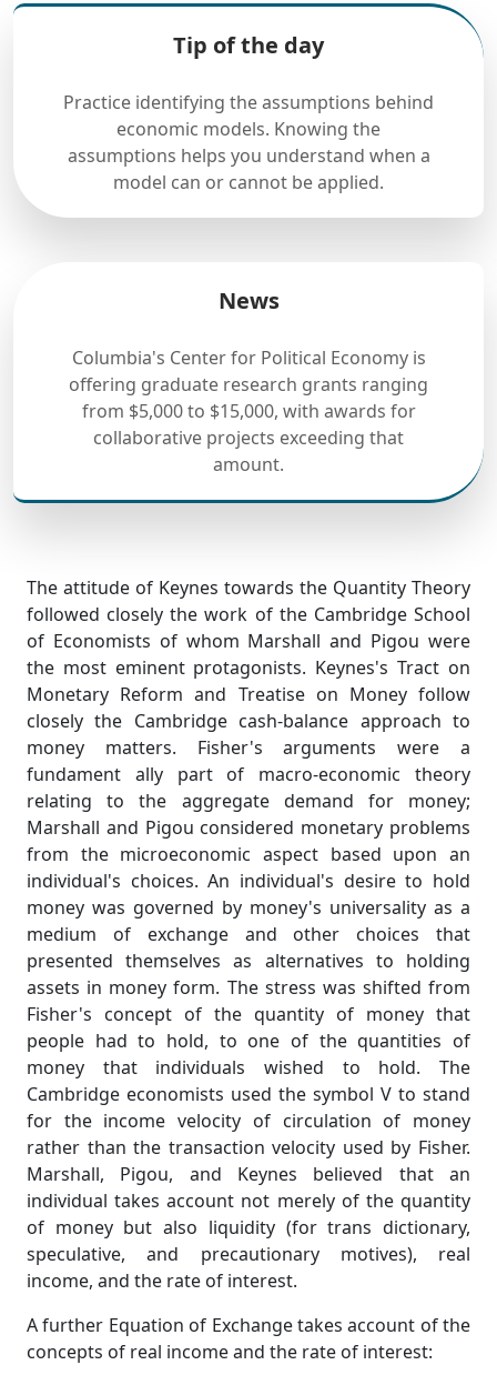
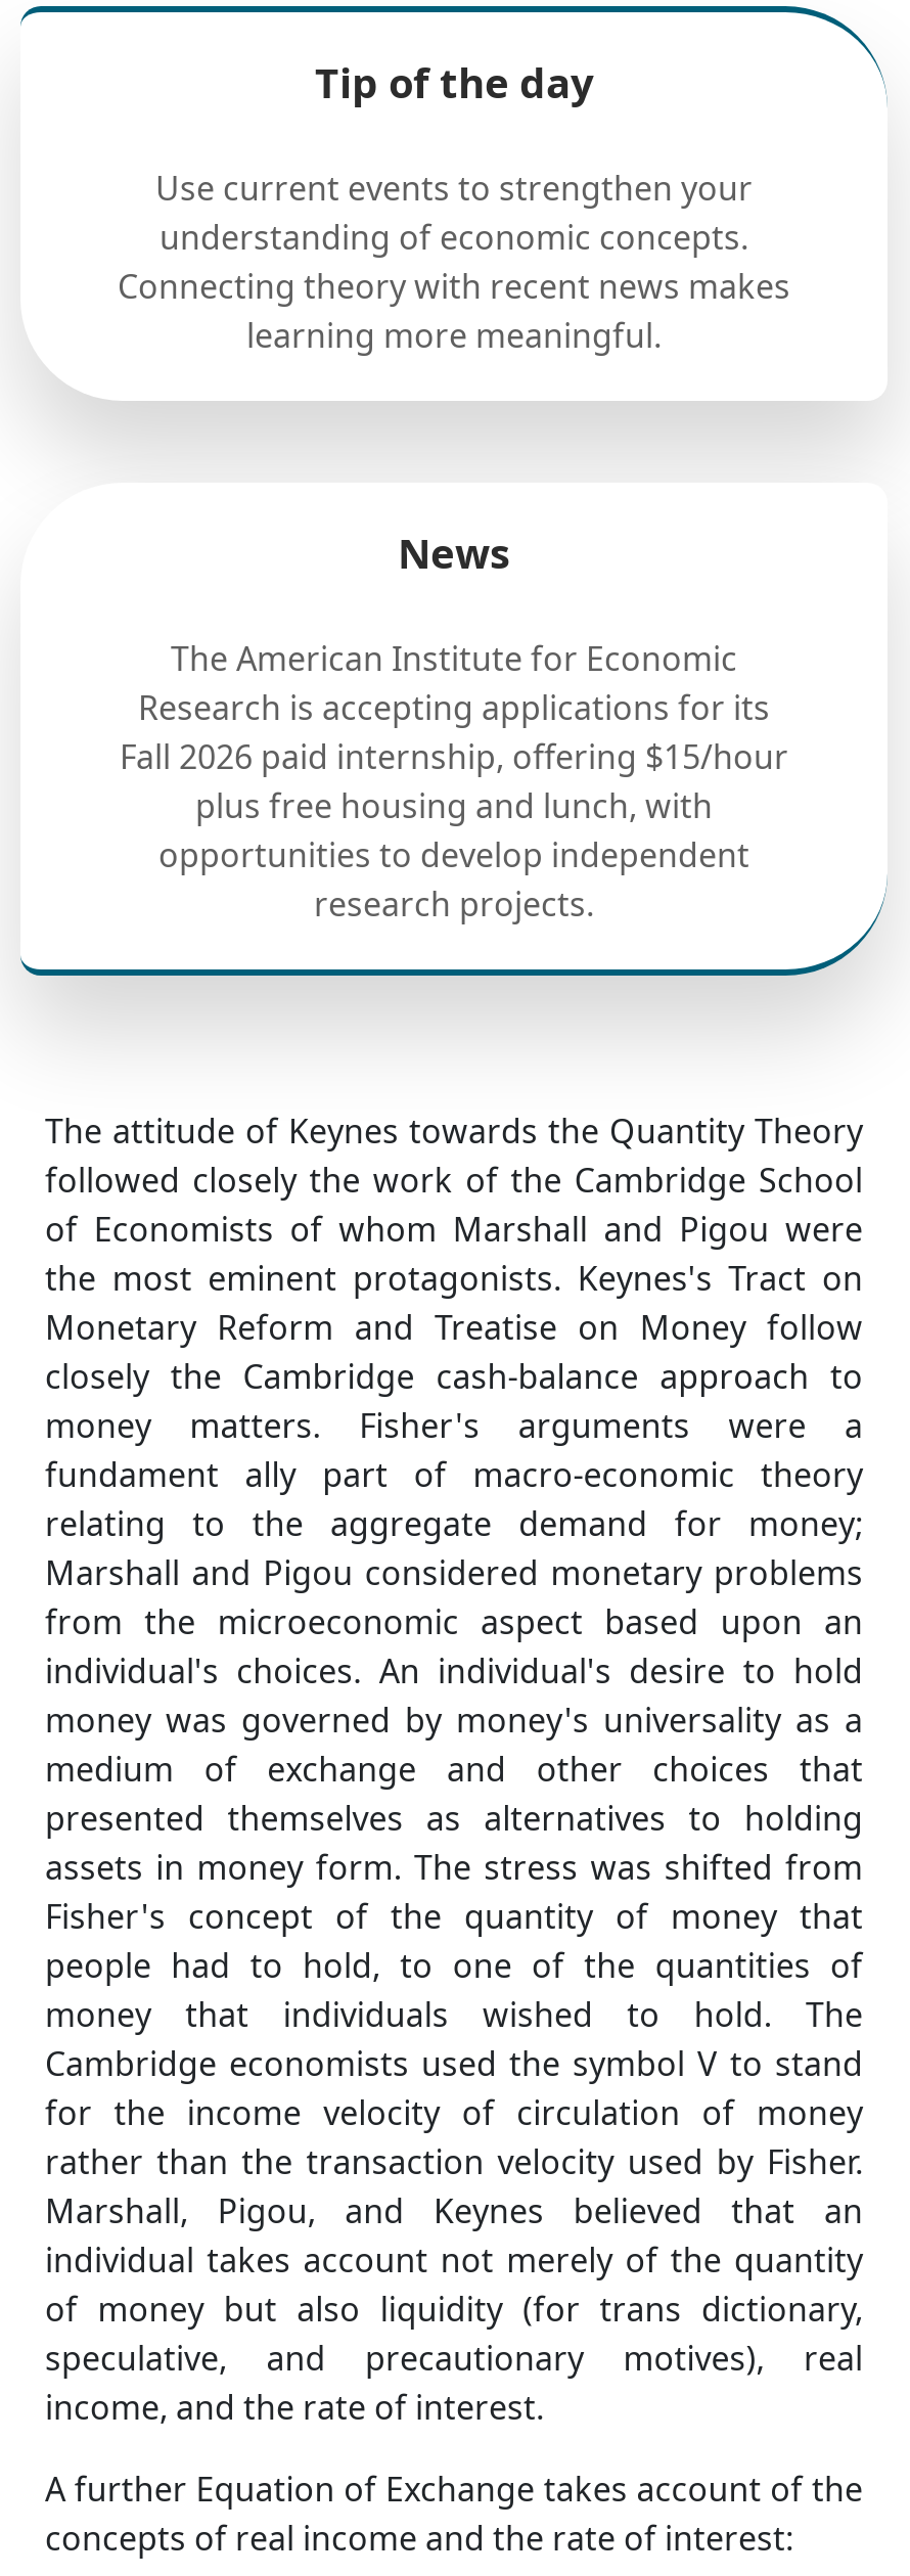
- Practice identifying the assumptions behind
- economic models. Knowing the
- assumptions helps you understand when a
- model can or cannot be applied.
+ Use current events to strengthen your
+ understanding of economic concepts.
+ Connecting theory with recent news makes
+ learning more meaningful.

- Columbia's Center for Political Economy is
- offering graduate research grants ranging
- from $5,000 to $15,000, with awards for
- collaborative projects exceeding that
- amount.
+ The American Institute for Economic
+ Research is accepting applications for its
+ Fall 2026 paid internship, offering $15/hour
+ plus free housing and lunch, with
+ opportunities to develop independent
+ research projects.
